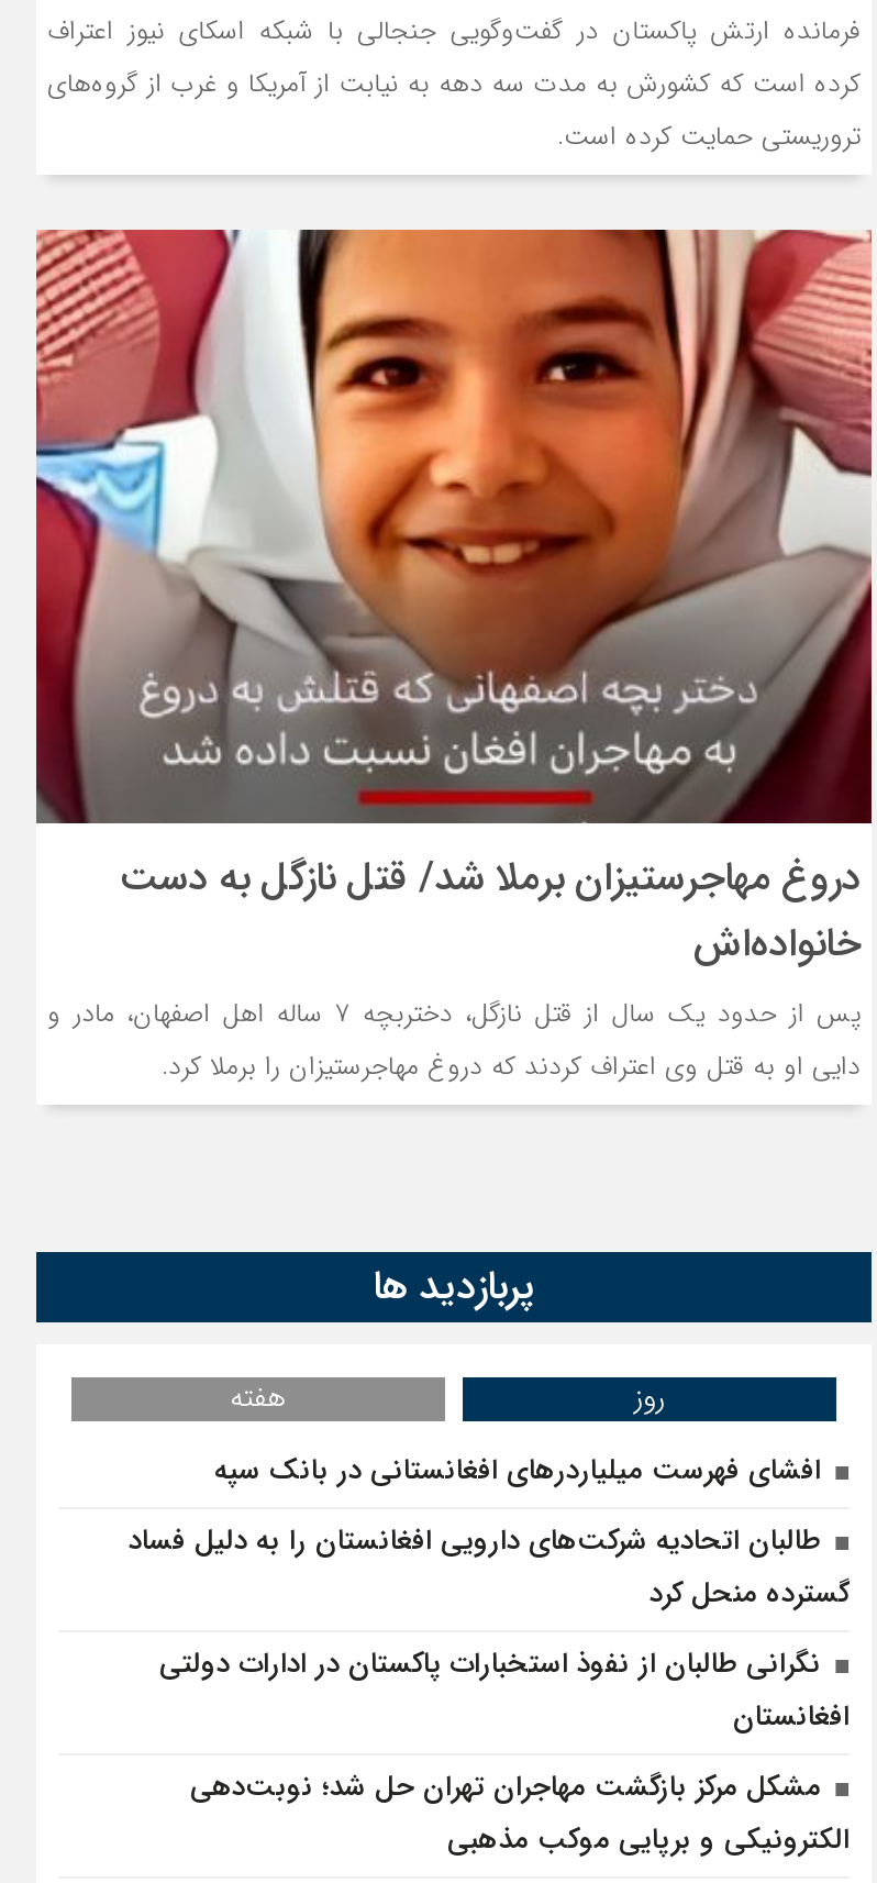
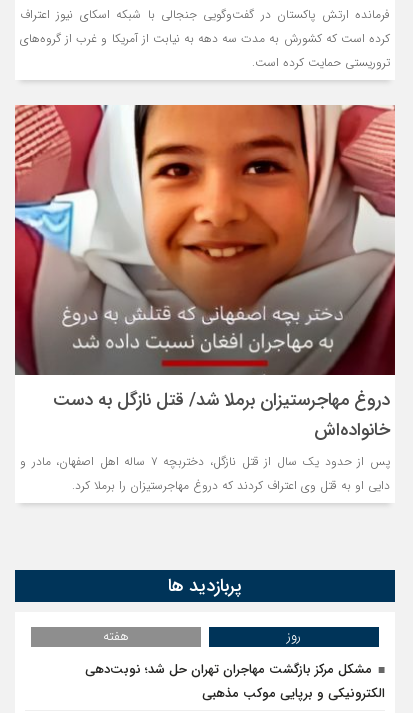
- افشای فهرست میلیاردرهای افغانستانی در بانک سپه
- طالبان اتحادیه شرکت‌های دارویی افغانستان را به دلیل فساد
- گسترده منحل کرد
- نگرانی طالبان از نفوذ استخبارات پاکستان در ادارات دولتی
- افغانستان
